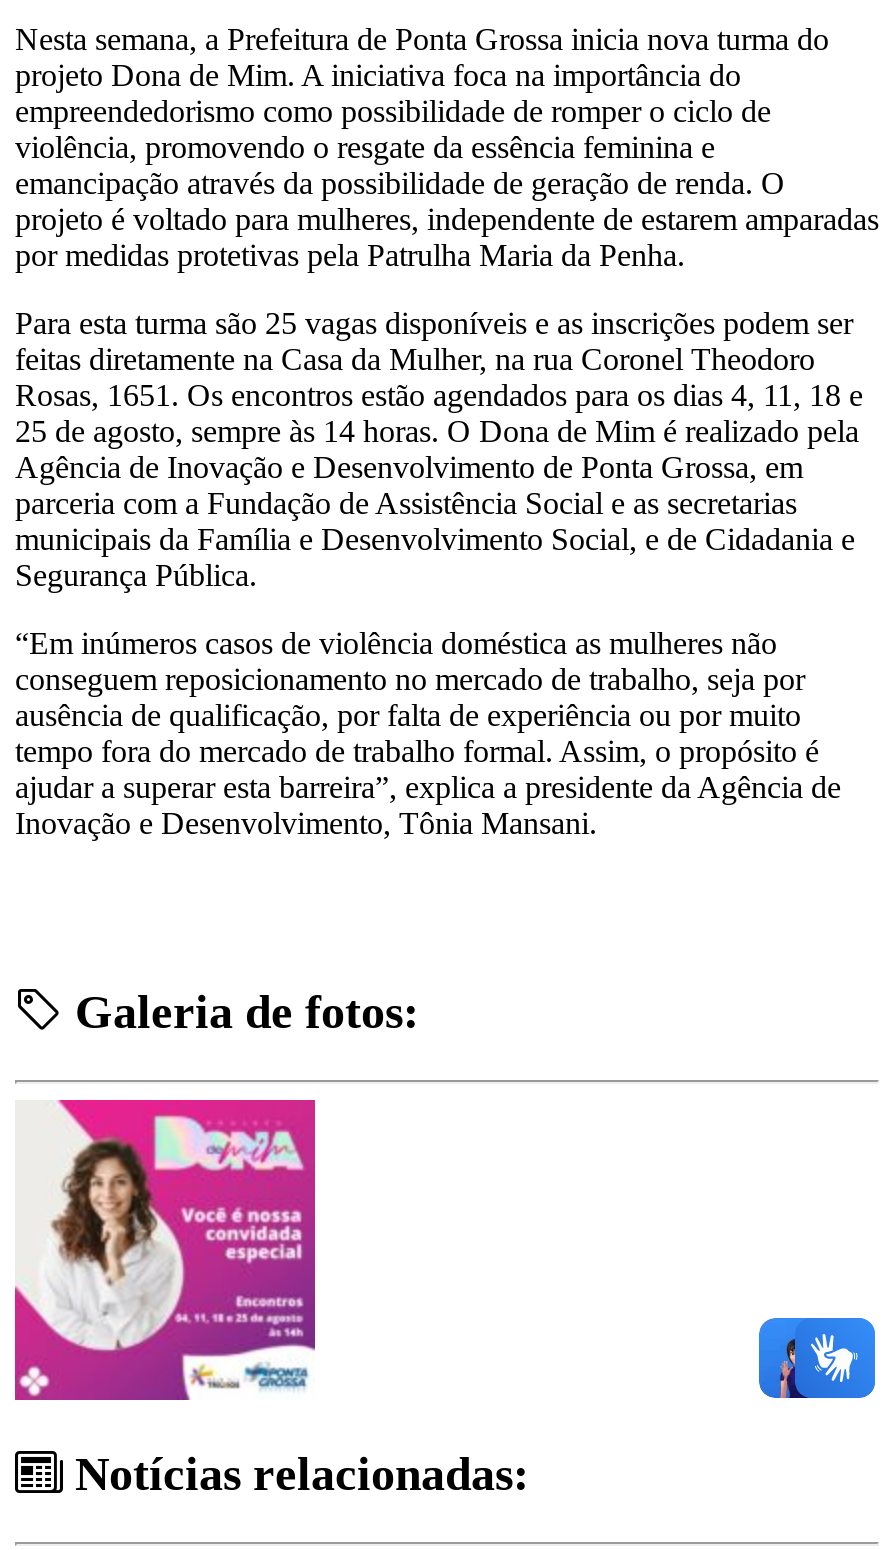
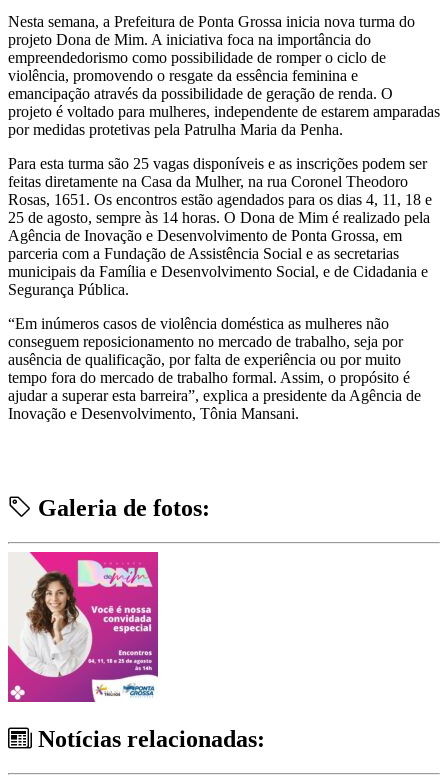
- [image]
